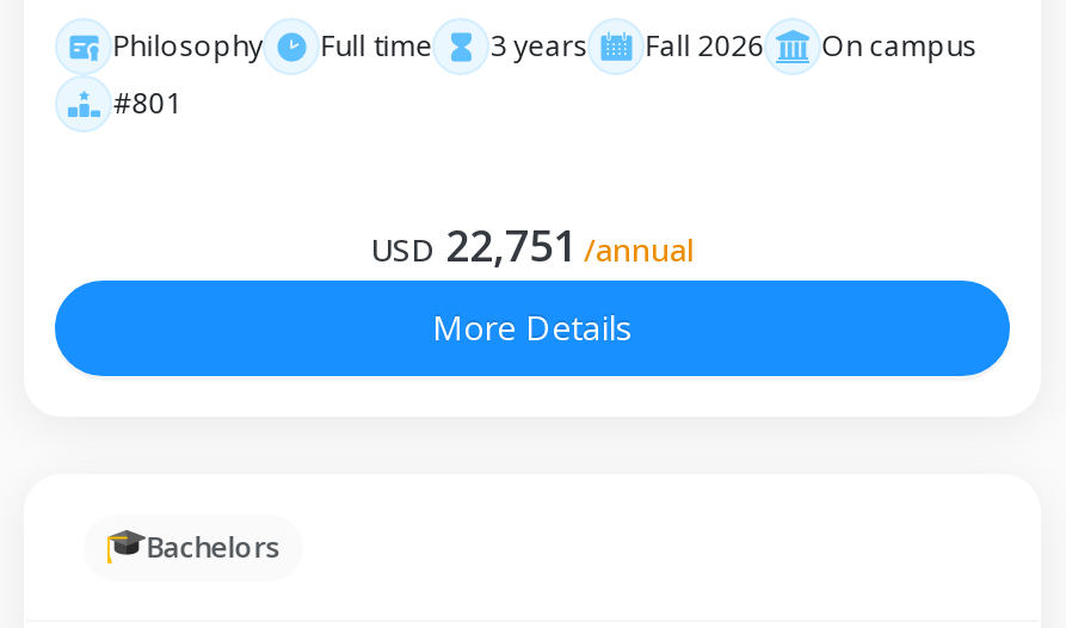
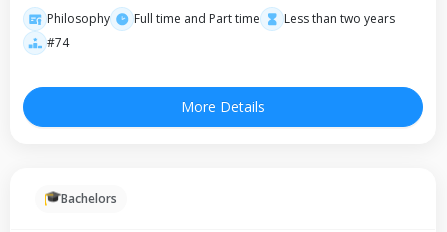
- Full time
- 3 years
- Fall 2026
- On campus
- #801
- USD 22,751 / annual
+ Full time and Part time
+ Less than two years
+ #74
